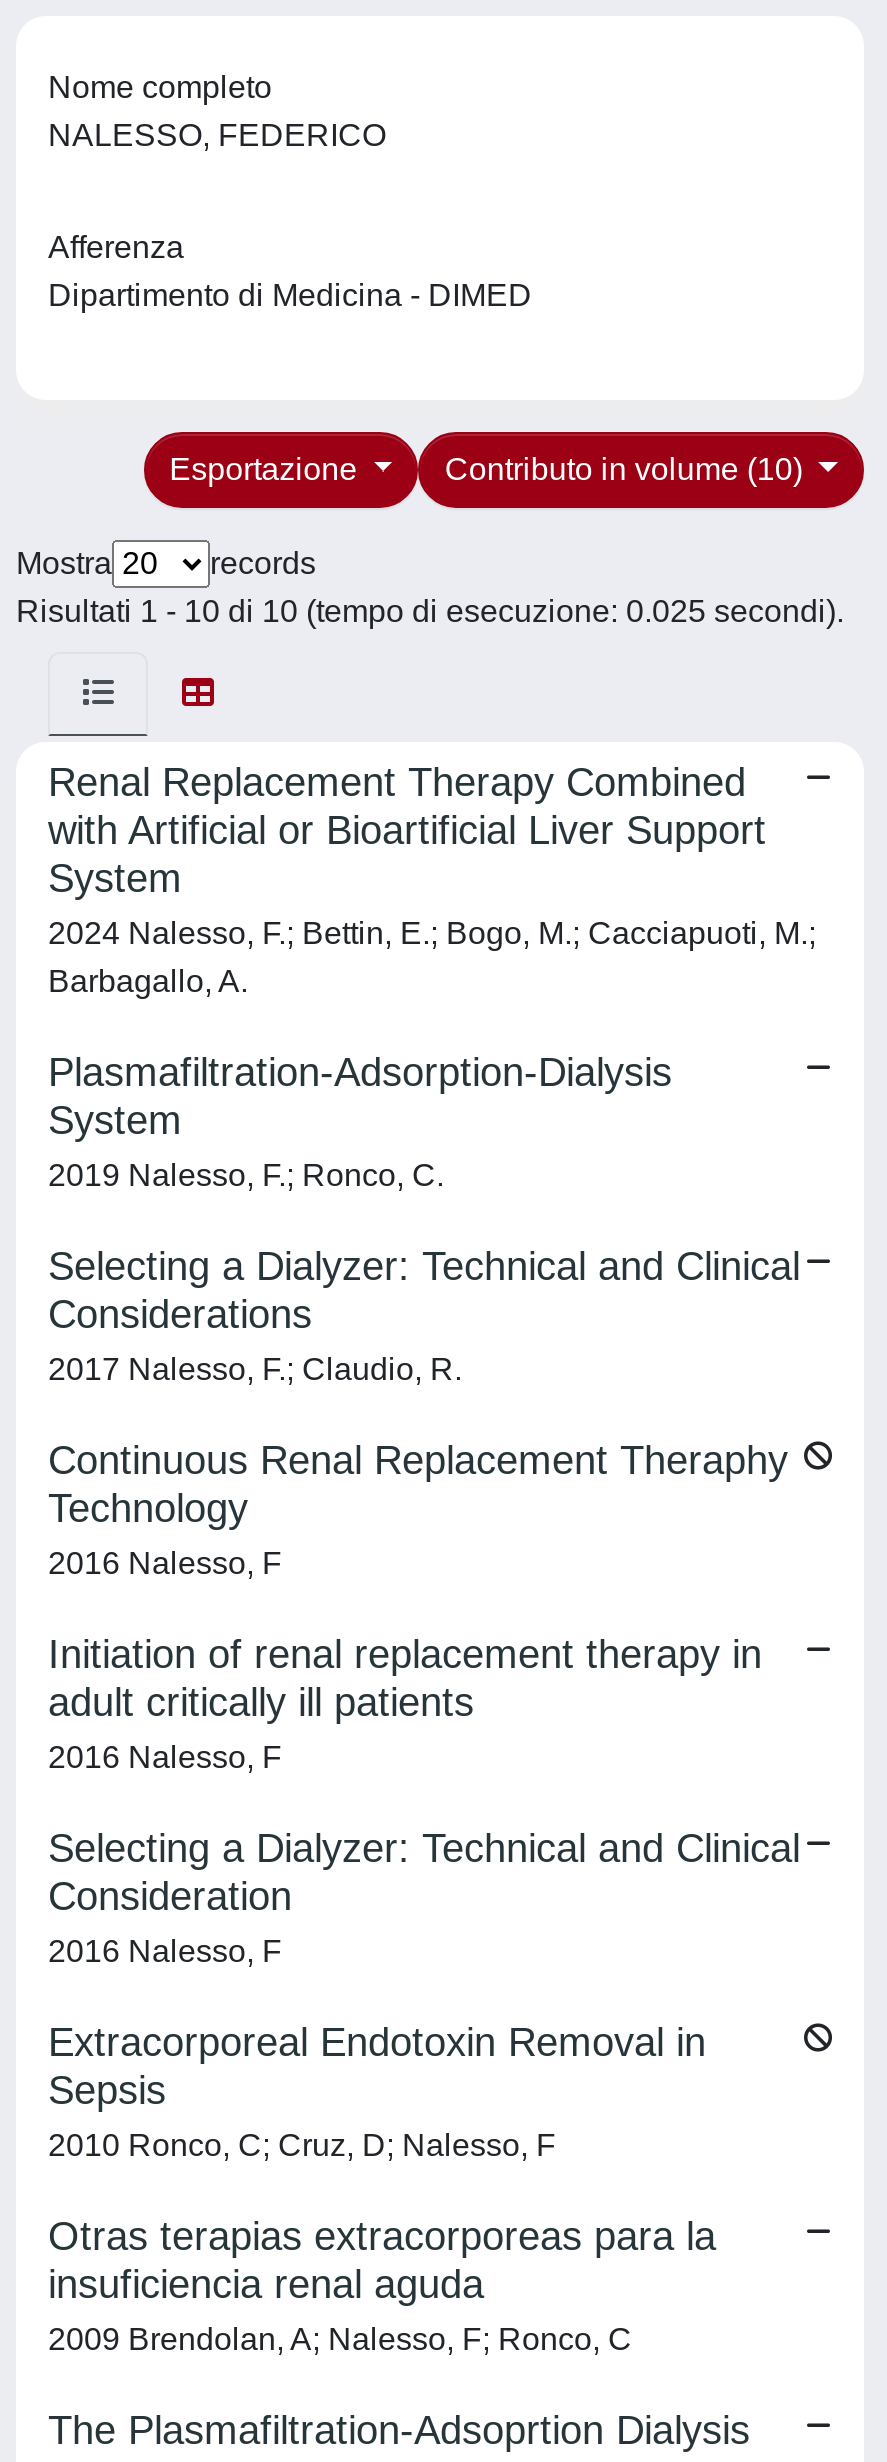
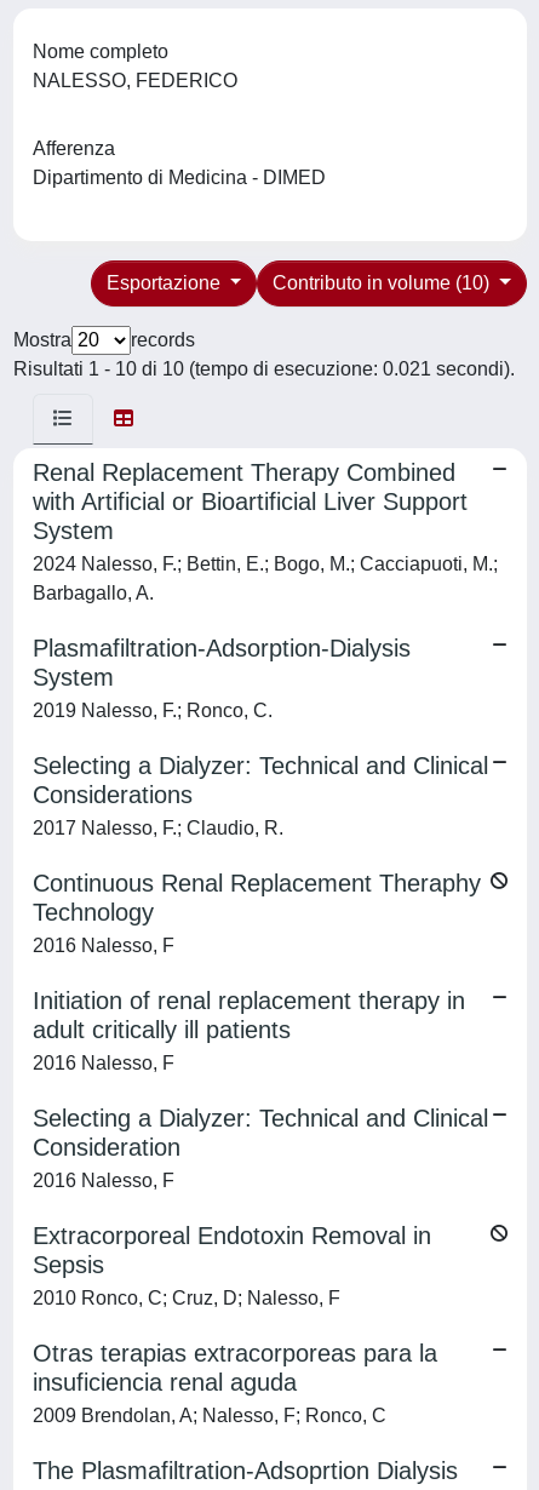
- Risultati 1 - 10 di 10 (tempo di esecuzione: 0.025 secondi).
+ Risultati 1 - 10 di 10 (tempo di esecuzione: 0.021 secondi).
